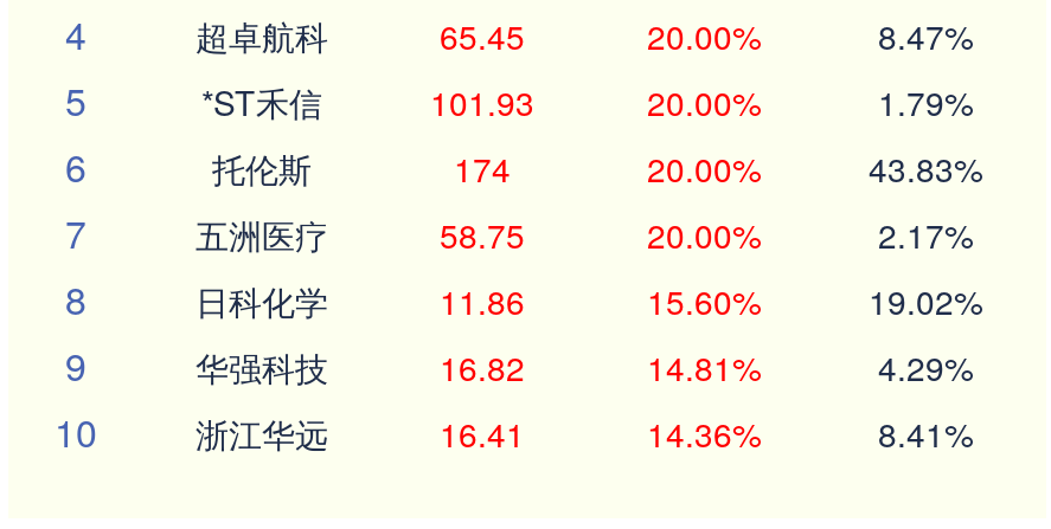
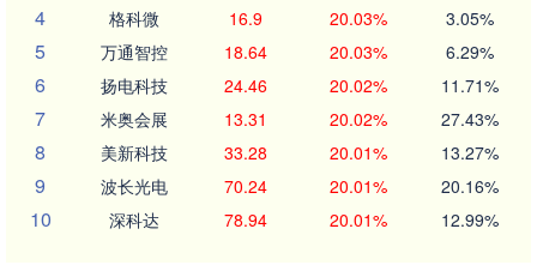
- 超卓航科
- 65.45
- 20.00%
- 8.47%
+ 格科微
+ 16.9
+ 20.03%
+ 3.05%

- *ST禾信
- 101.93
- 20.00%
- 1.79%
+ 万通智控
+ 18.64
+ 20.03%
+ 6.29%

- 托伦斯
- 174
- 20.00%
- 43.83%
+ 扬电科技
+ 24.46
+ 20.02%
+ 11.71%

- 五洲医疗
- 58.75
- 20.00%
- 2.17%
+ 米奥会展
+ 13.31
+ 20.02%
+ 27.43%

- 日科化学
- 11.86
- 15.60%
- 19.02%
+ 美新科技
+ 33.28
+ 20.01%
+ 13.27%

- 华强科技
- 16.82
- 14.81%
- 4.29%
+ 波长光电
+ 70.24
+ 20.01%
+ 20.16%

- 浙江华远
- 16.41
- 14.36%
- 8.41%
+ 深科达
+ 78.94
+ 20.01%
+ 12.99%
